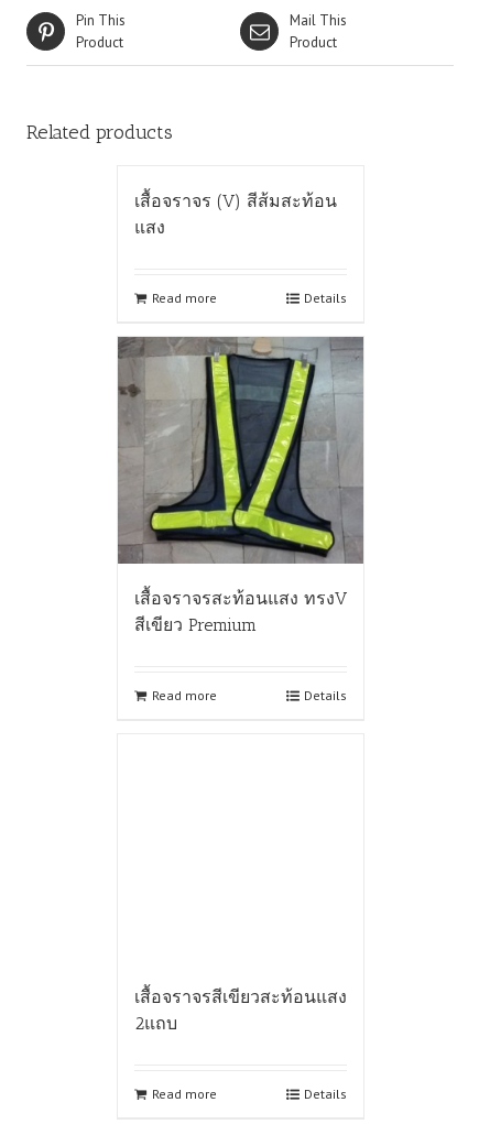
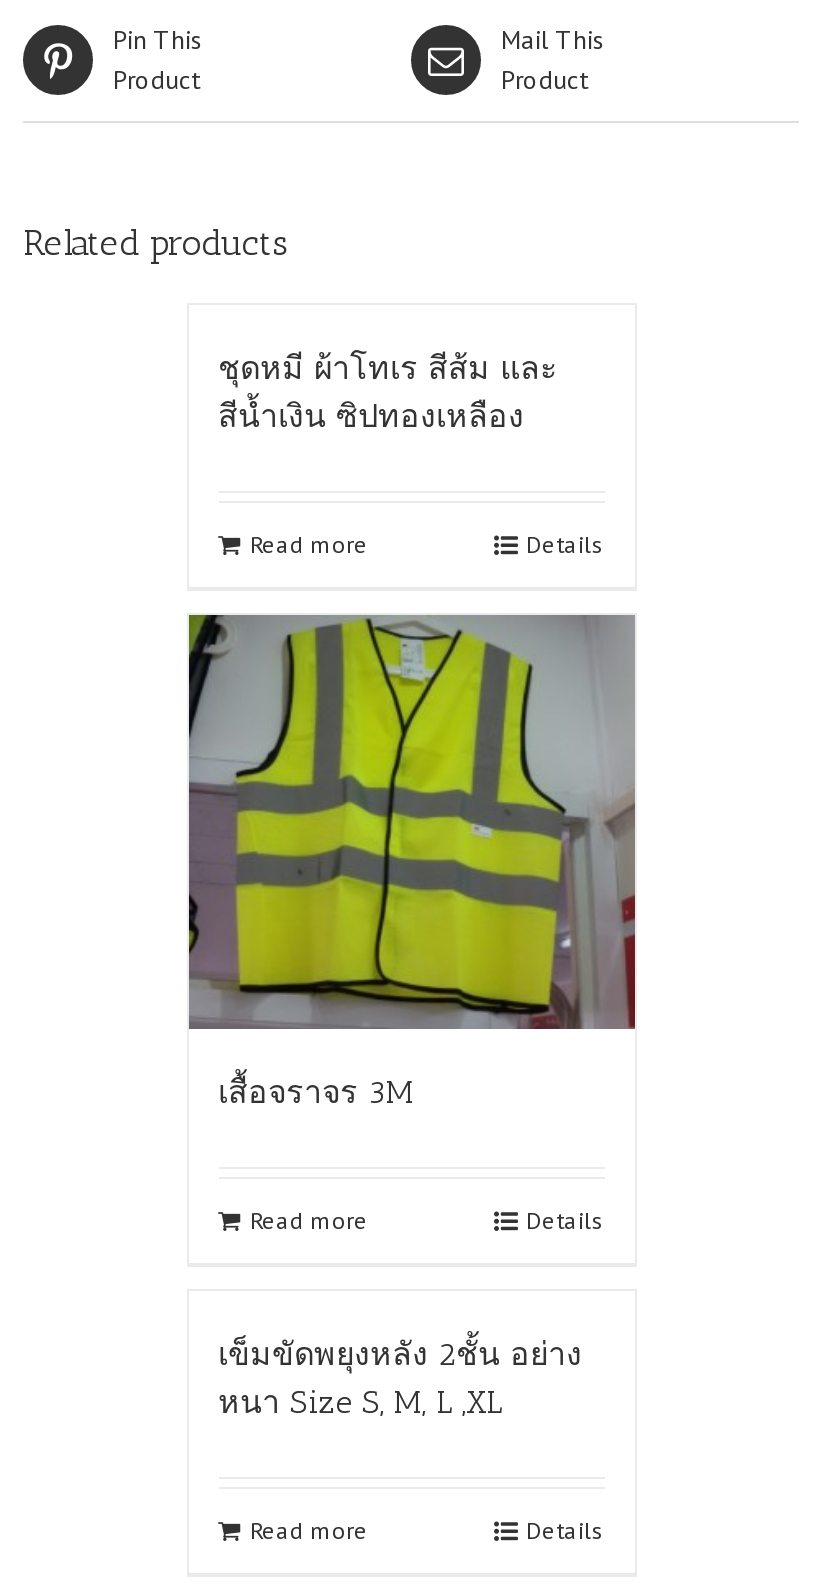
- เสื้อจราจร (V) สีส้มสะท้อน
- แสง
+ ชุดหมี ผ้าโทเร สีส้ม และ
+ สีน้ำเงิน ซิปทองเหลือง

- [image]
- เสื้อจราจรสะท้อนแสง ทรงV
- สีเขียว Premium
+ [image]
+ เสื้อจราจร 3M

- เสื้อจราจรสีเขียวสะท้อนแสง
- 2แถบ
+ เข็มขัดพยุงหลัง 2ชั้น อย่าง
+ หนา Size S, M, L ,XL
